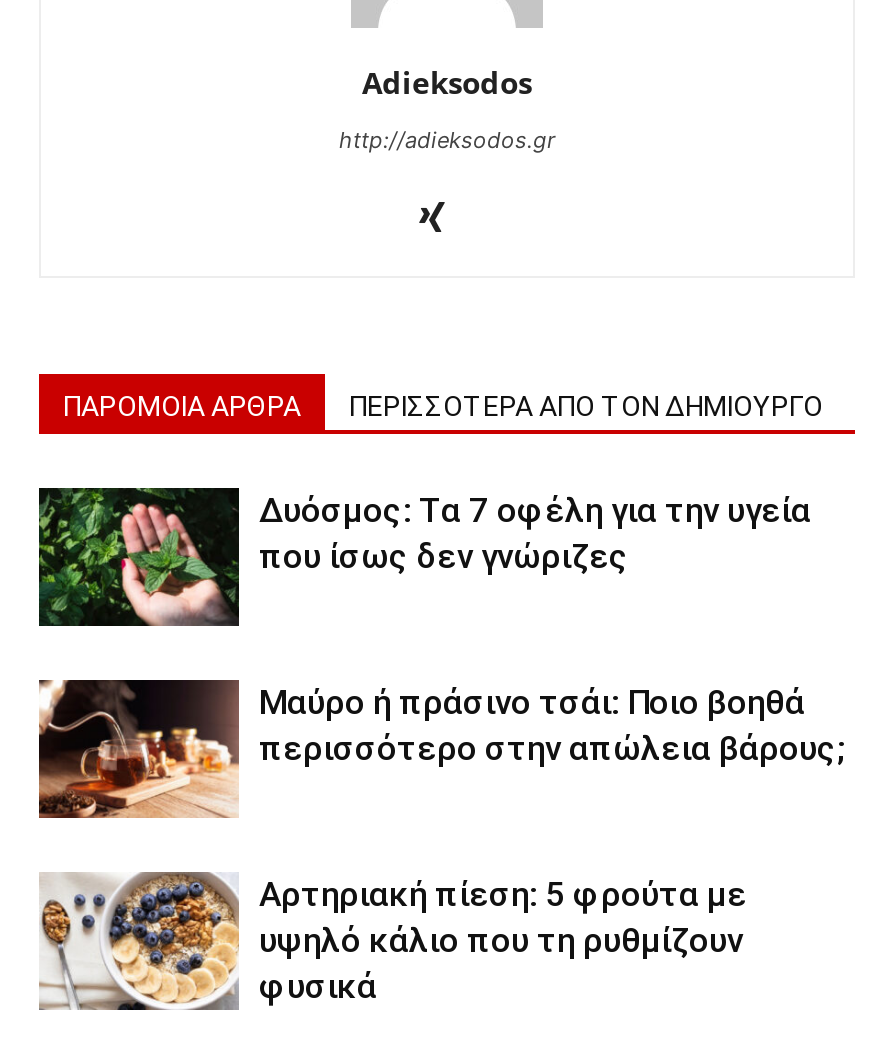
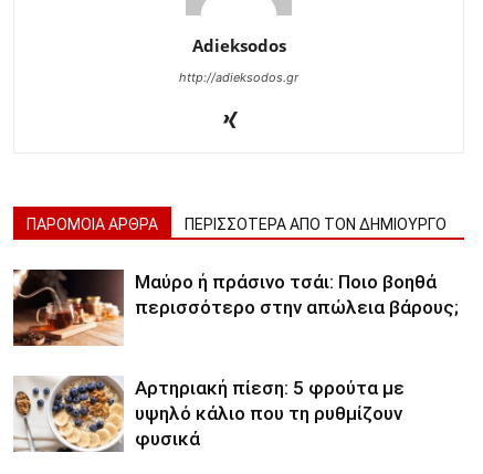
- [image]
- Δυόσμος: Τα 7 οφέλη για την υγεία
- που ίσως δεν γνώριζες
